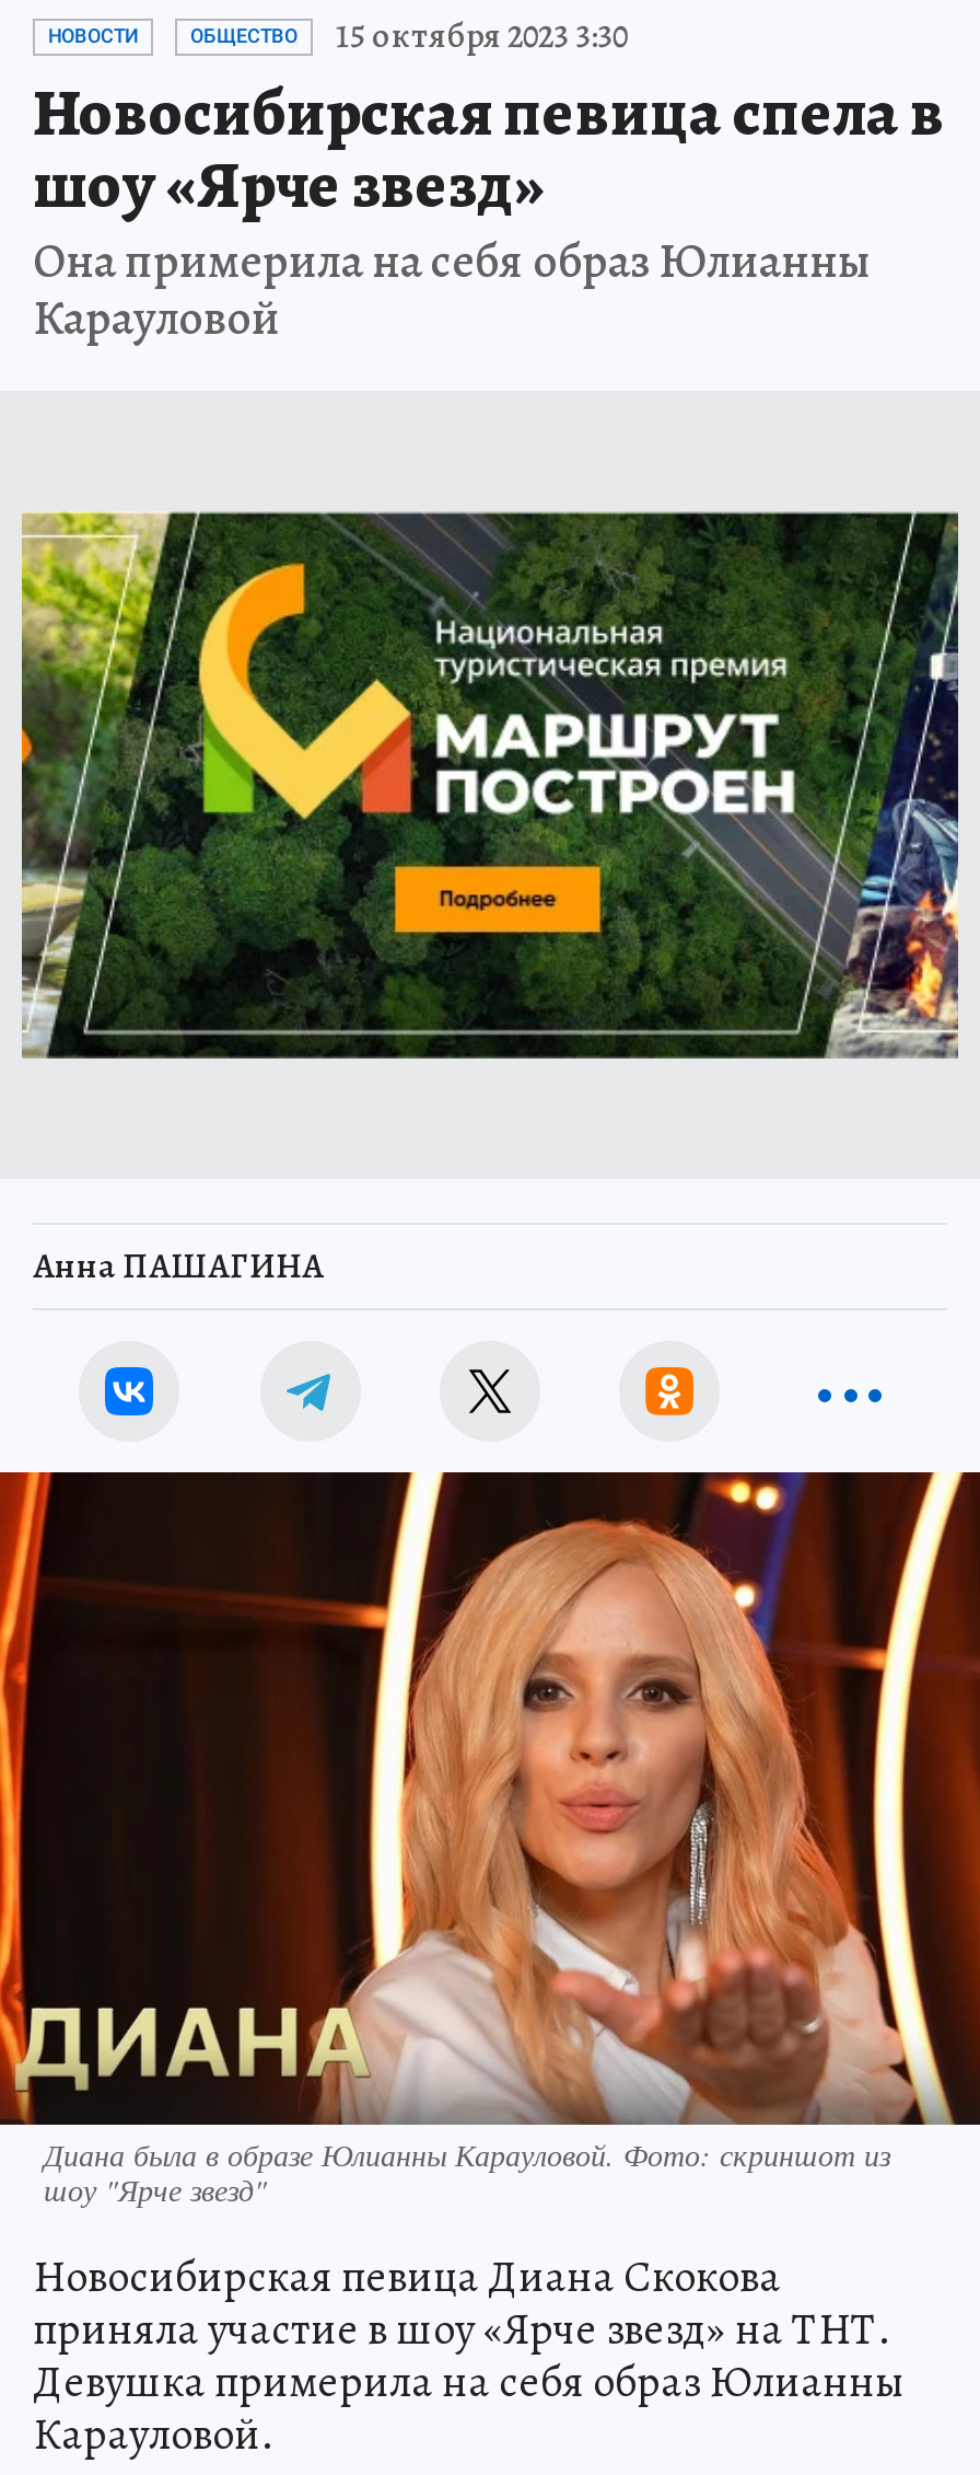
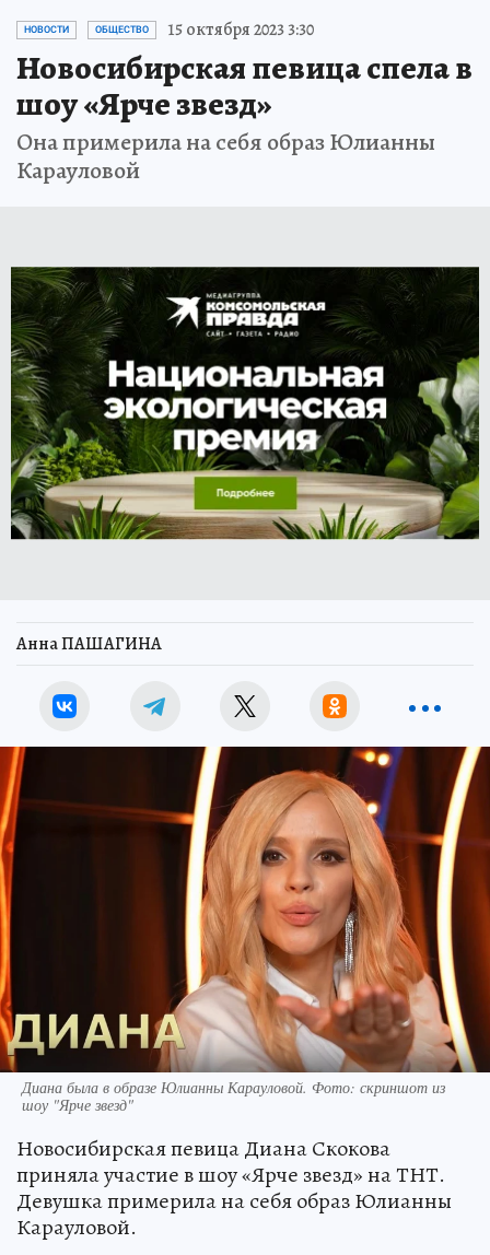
- [image]
+ [image]
